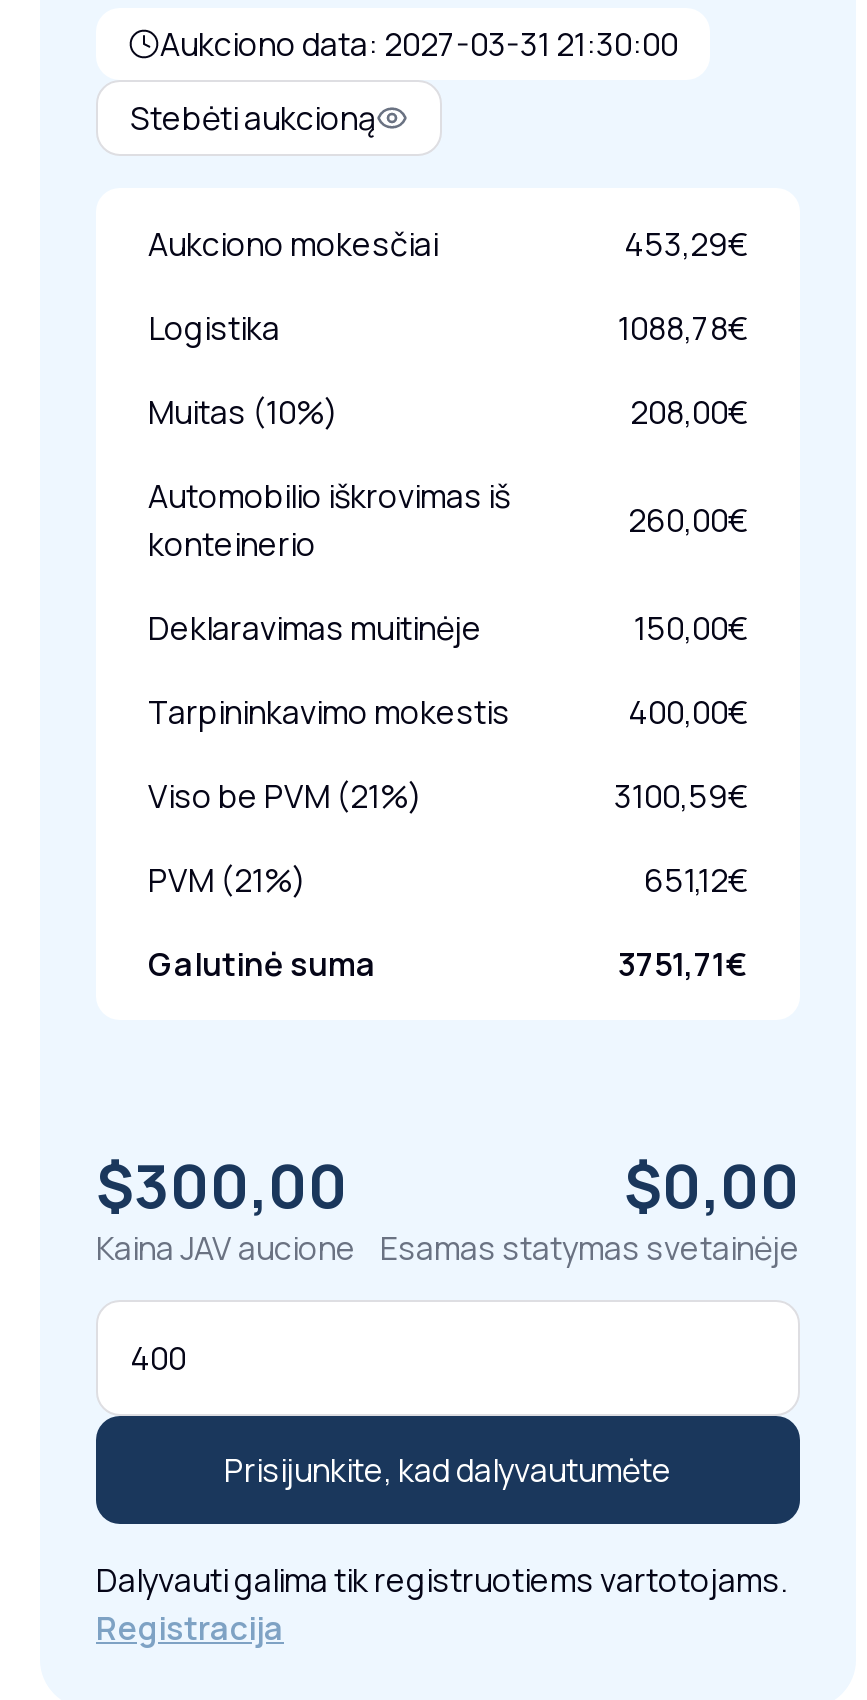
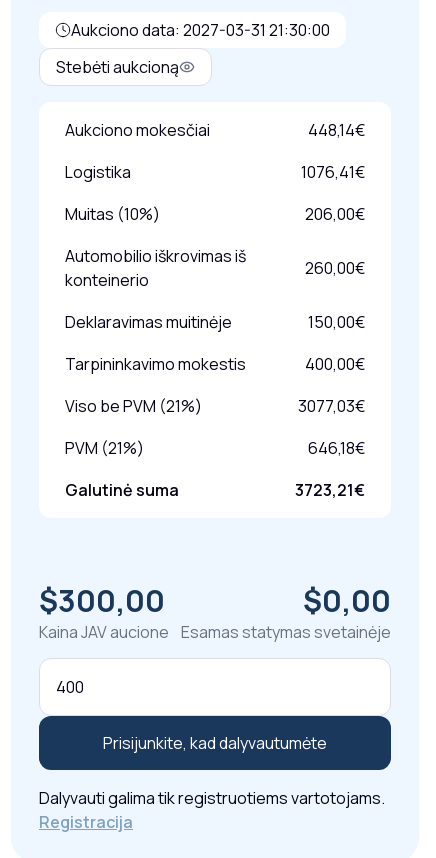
- 453,29€
+ 448,14€

- 1088,78€
+ 1076,41€

- 208,00€
+ 206,00€

- 3100,59€
+ 3077,03€

- 651,12€
+ 646,18€

- 3751,71€
+ 3723,21€
